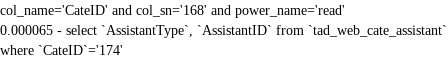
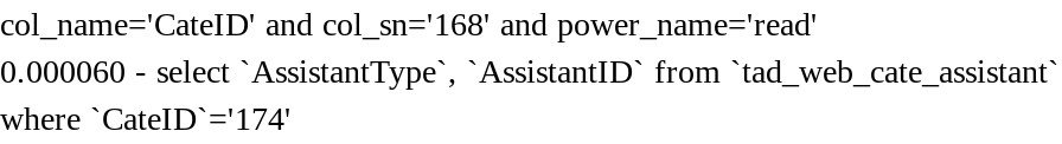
- 0.000065 - select `AssistantType`, `AssistantID` from `tad_web_cate_assistant`
+ 0.000060 - select `AssistantType`, `AssistantID` from `tad_web_cate_assistant`
